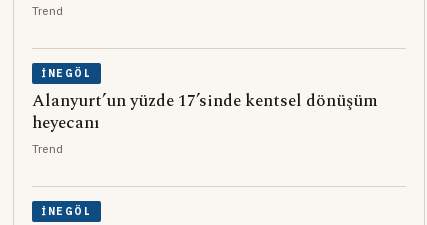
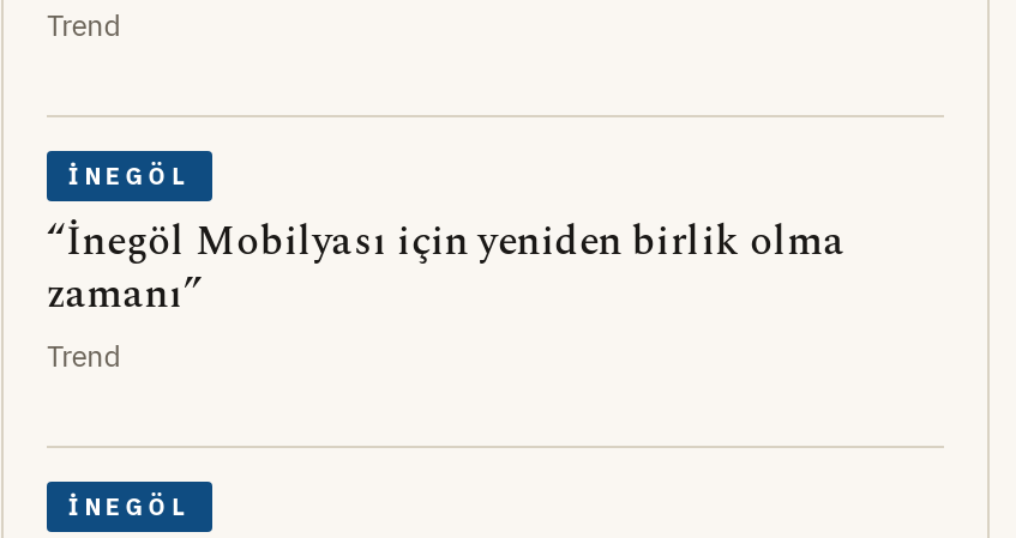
- Alanyurt’un yüzde 17’sinde kentsel dönüşüm
- heyecanı
+ “İnegöl Mobilyası için yeniden birlik olma
+ zamanı”
